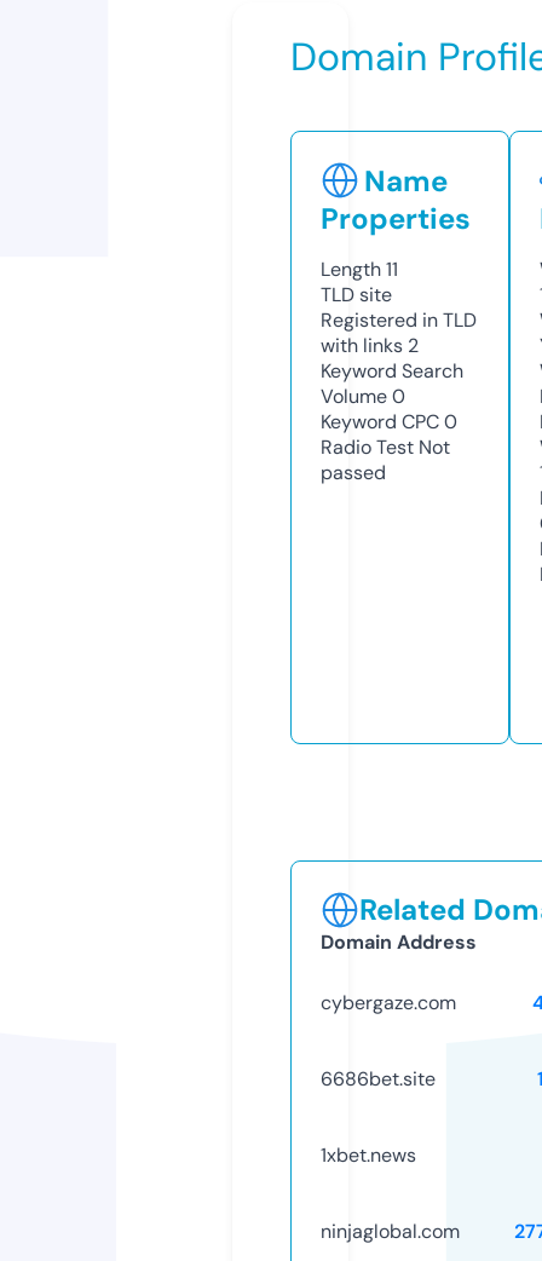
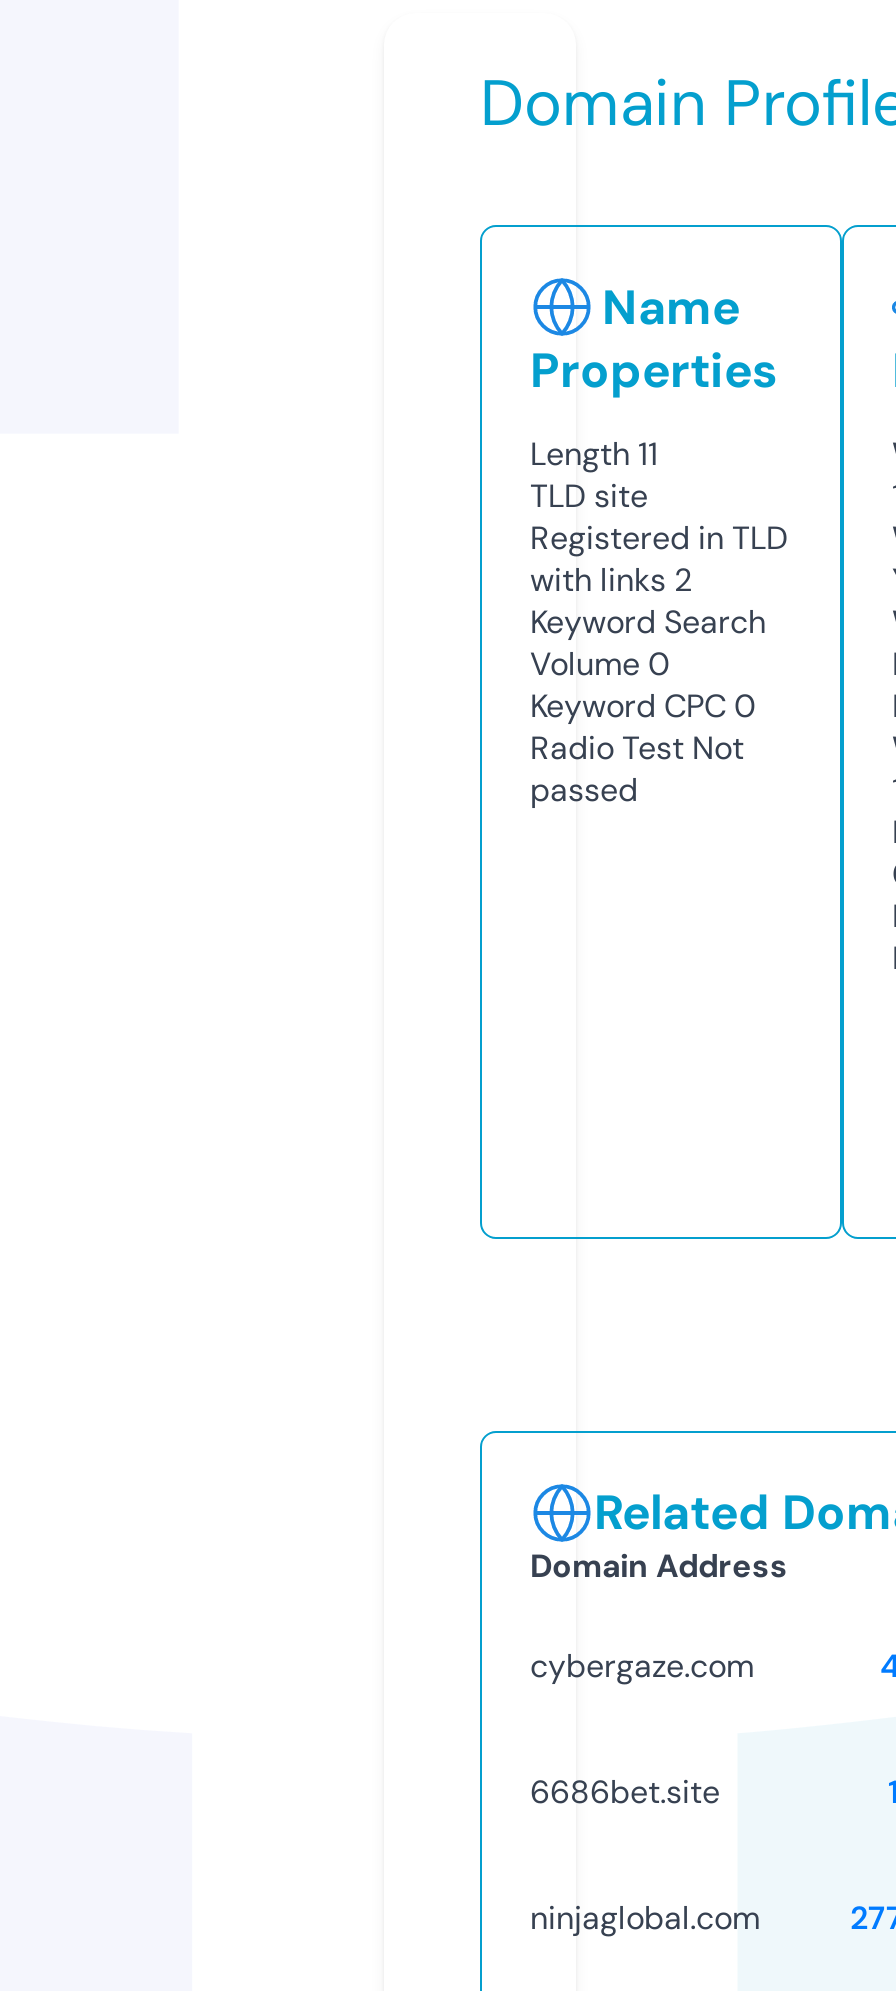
- 1xbet.news
